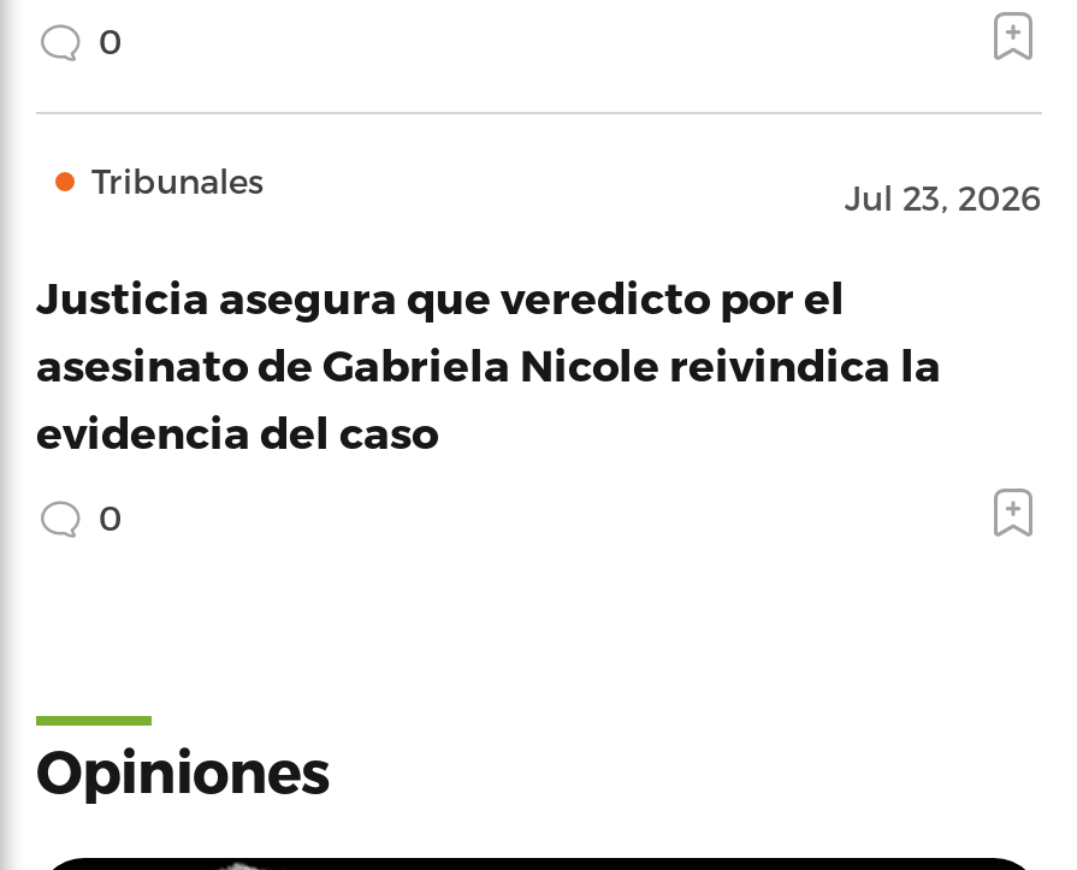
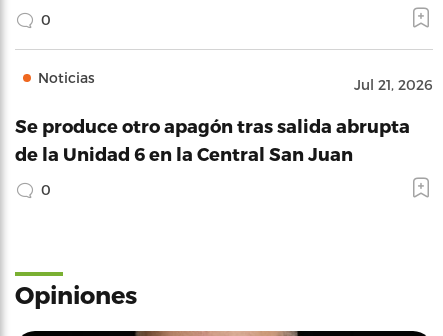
- Tribunales
- Jul 23, 2026
+ Noticias
+ Jul 21, 2026

- Justicia asegura que veredicto por el
- asesinato de Gabriela Nicole reivindica la
- evidencia del caso
+ Se produce otro apagón tras salida abrupta
+ de la Unidad 6 en la Central San Juan
